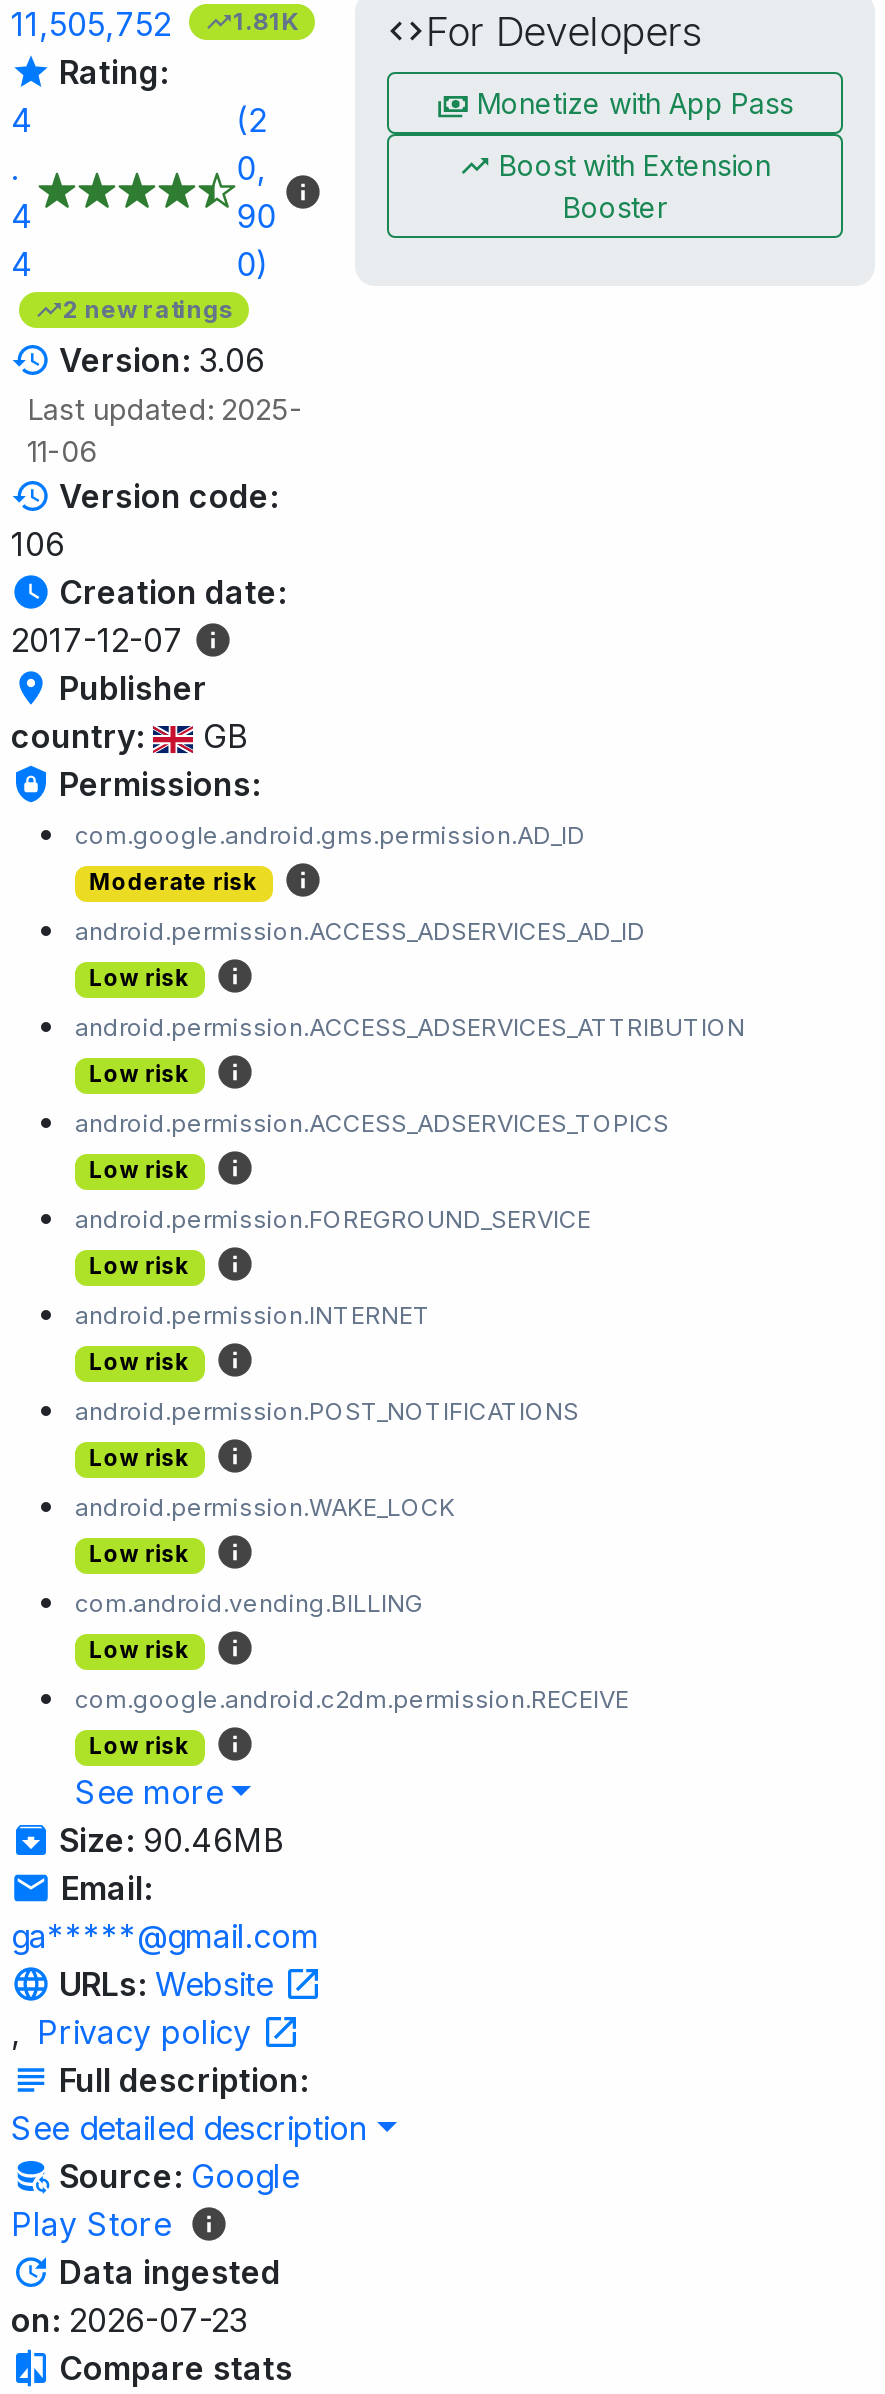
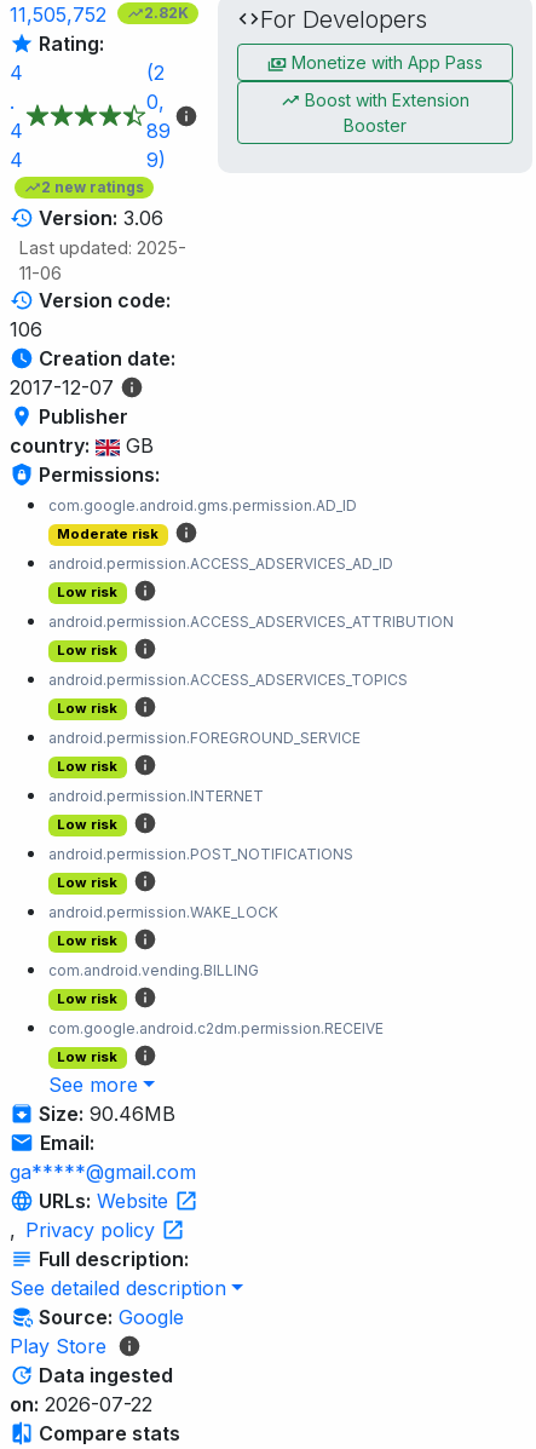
- 11,505,752 1.81K
+ 11,505,752 2.82K

- 90
+ 89

- 0)
+ 9)

- on: 2026-07-23
+ on: 2026-07-22
